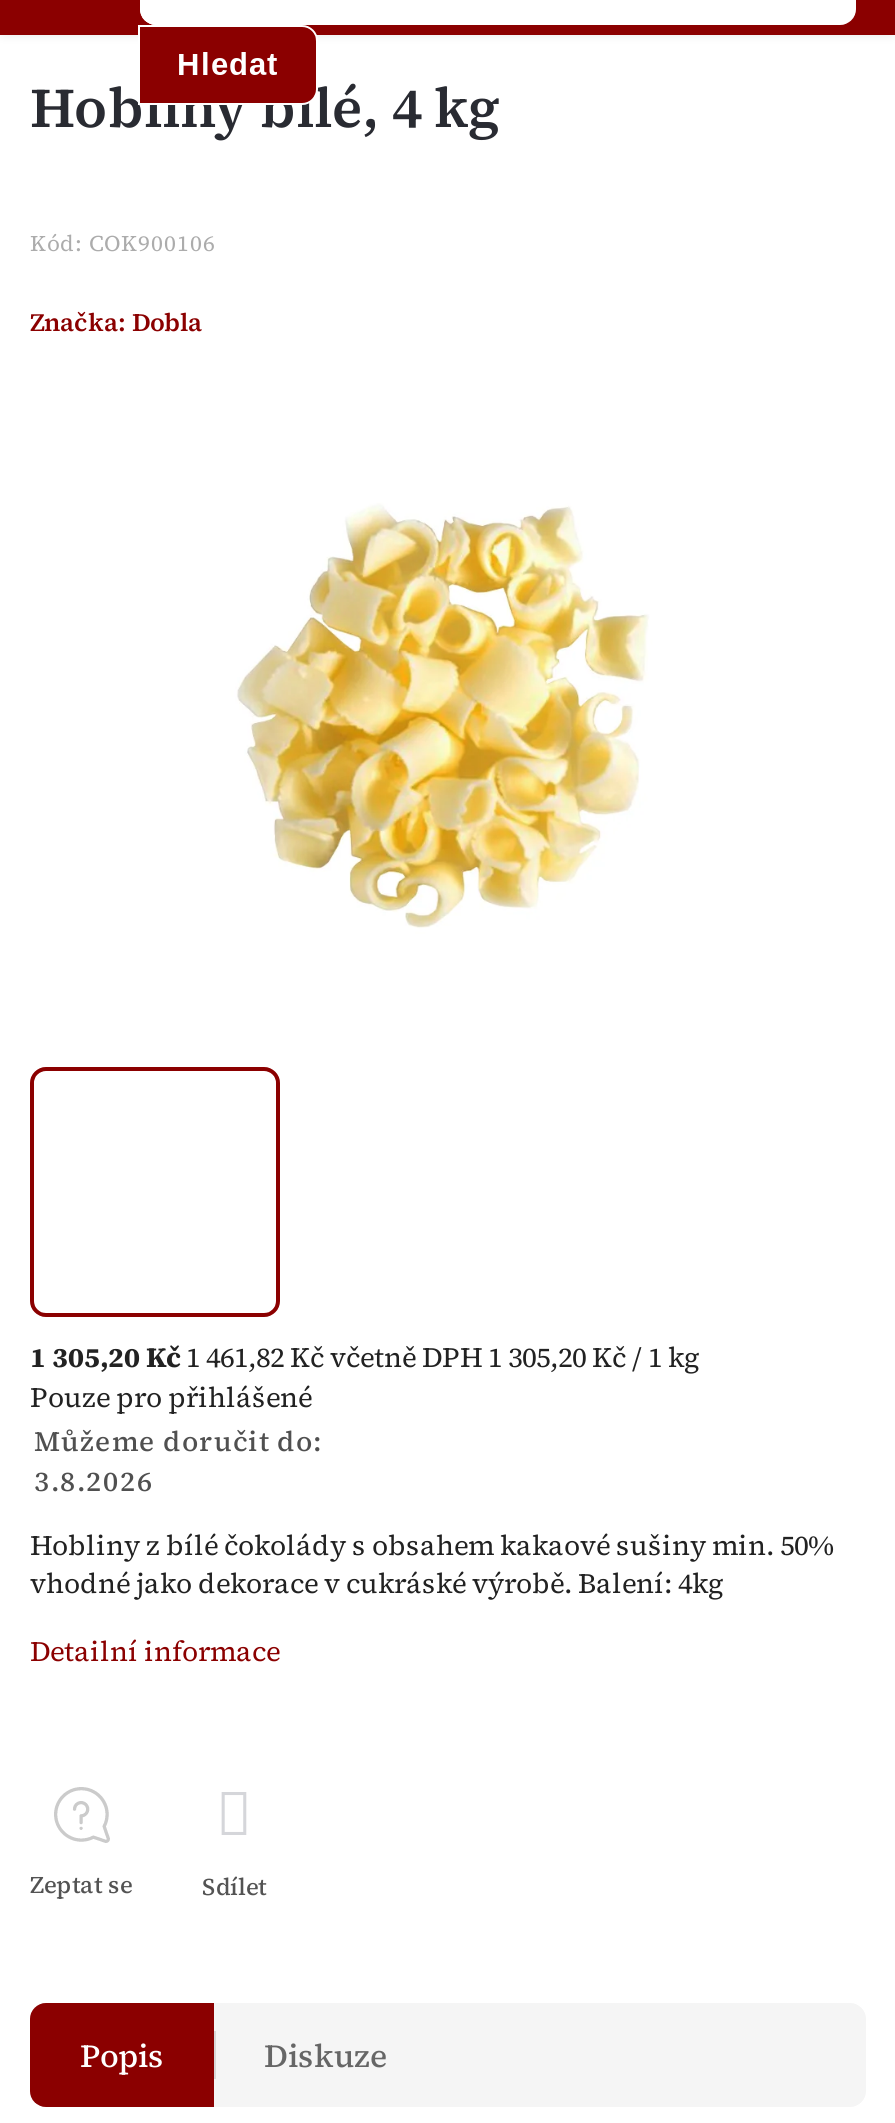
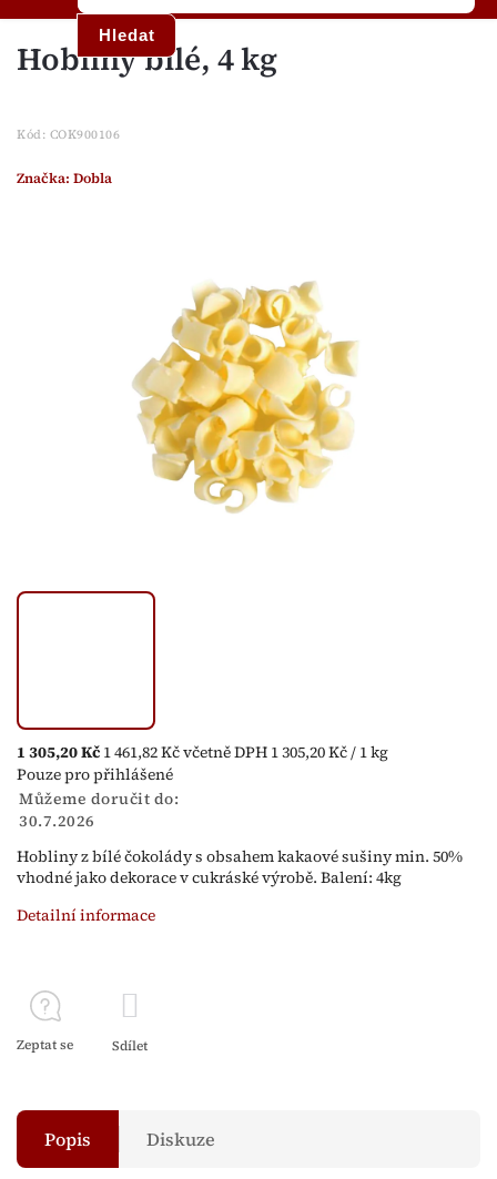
- 3.8.2026
+ 30.7.2026
